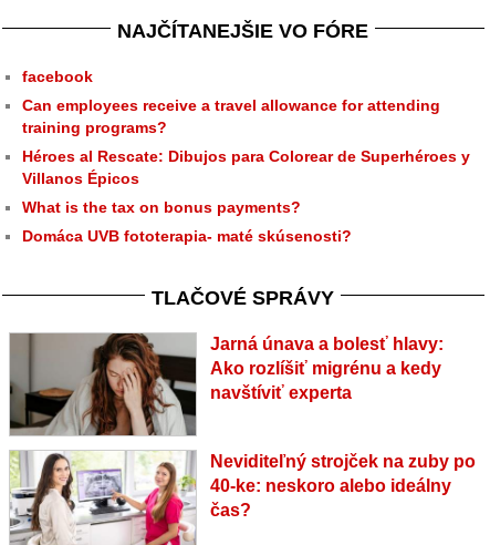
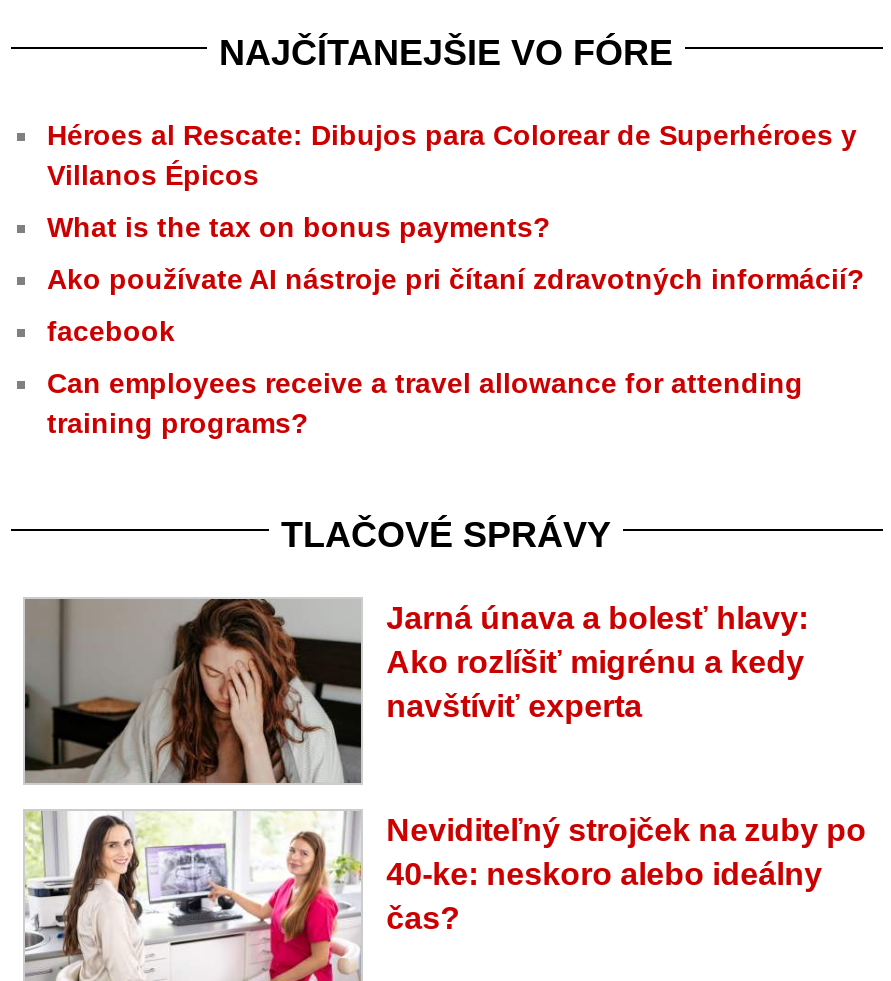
+ Ako používate AI nástroje pri čítaní zdravotných informácií?

moved down: facebook | Can employees receive a travel allowance for attending | training programs?

moved up: Héroes al Rescate: Dibujos para Colorear de Superhéroes y | Villanos Épicos | What is the tax on bonus payments?

- Domáca UVB fototerapia- maté skúsenosti?
